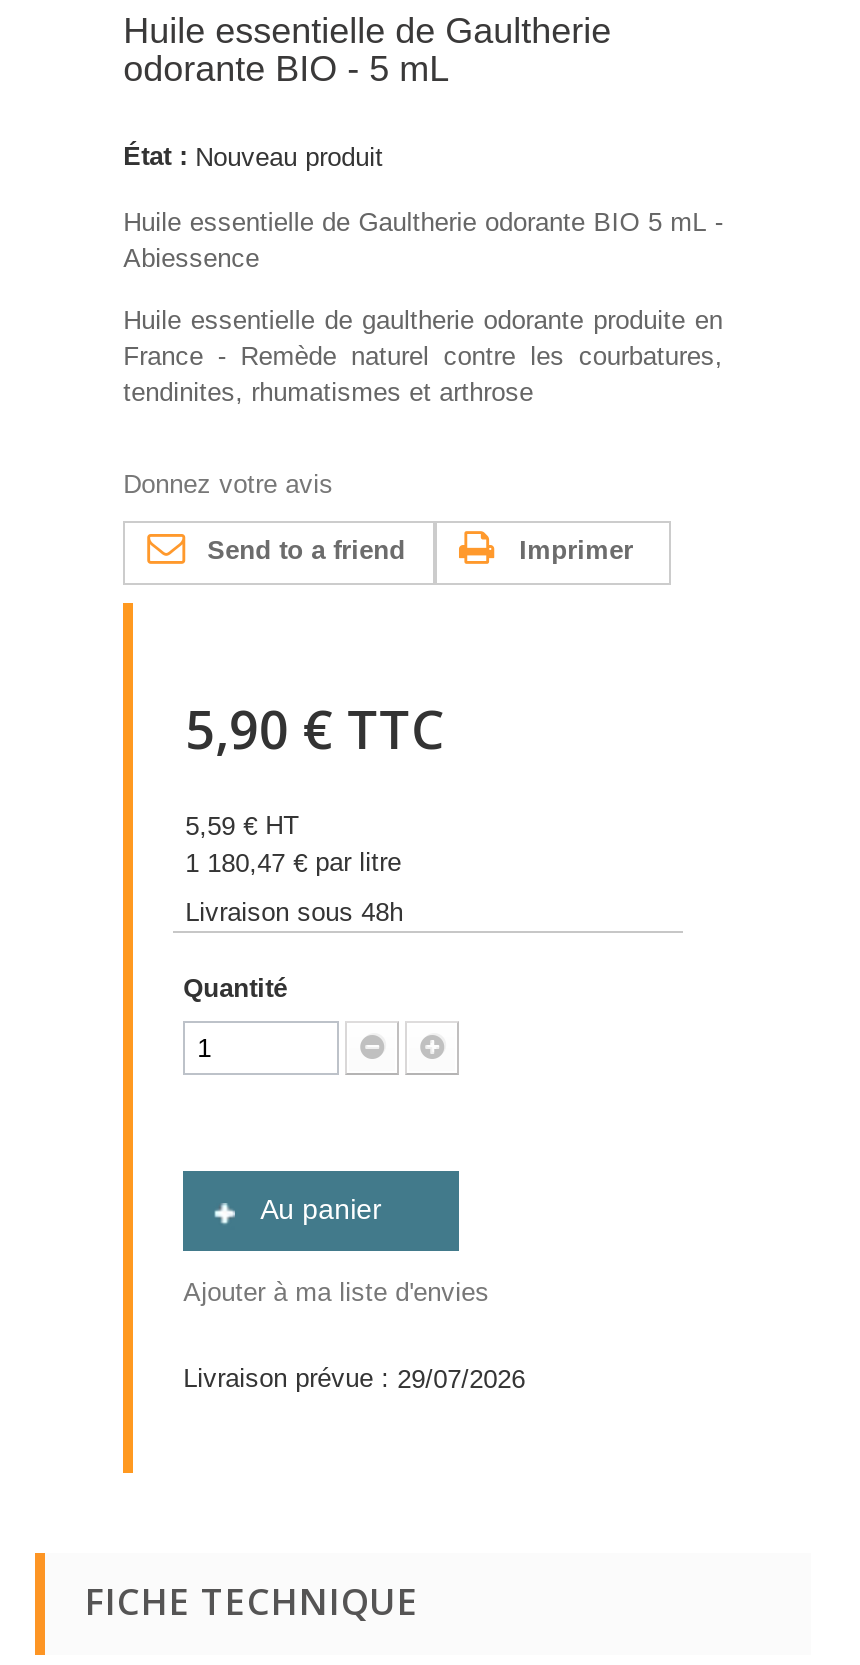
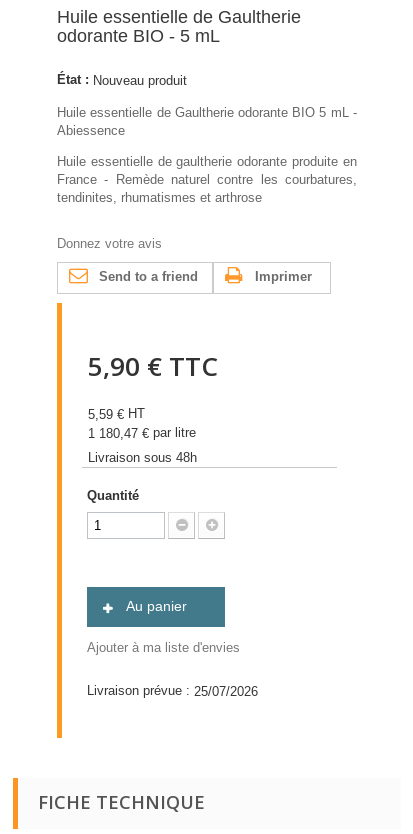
- Livraison prévue : 29/07/2026
+ Livraison prévue : 25/07/2026
